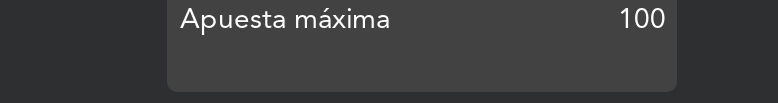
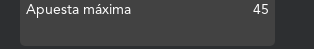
- 100
+ 45
